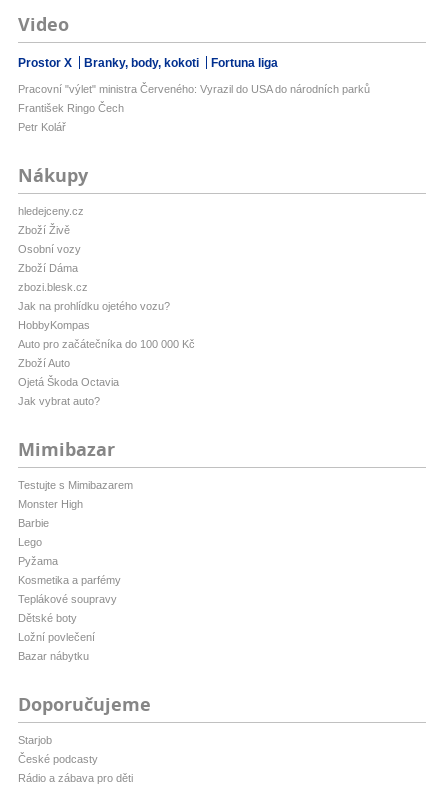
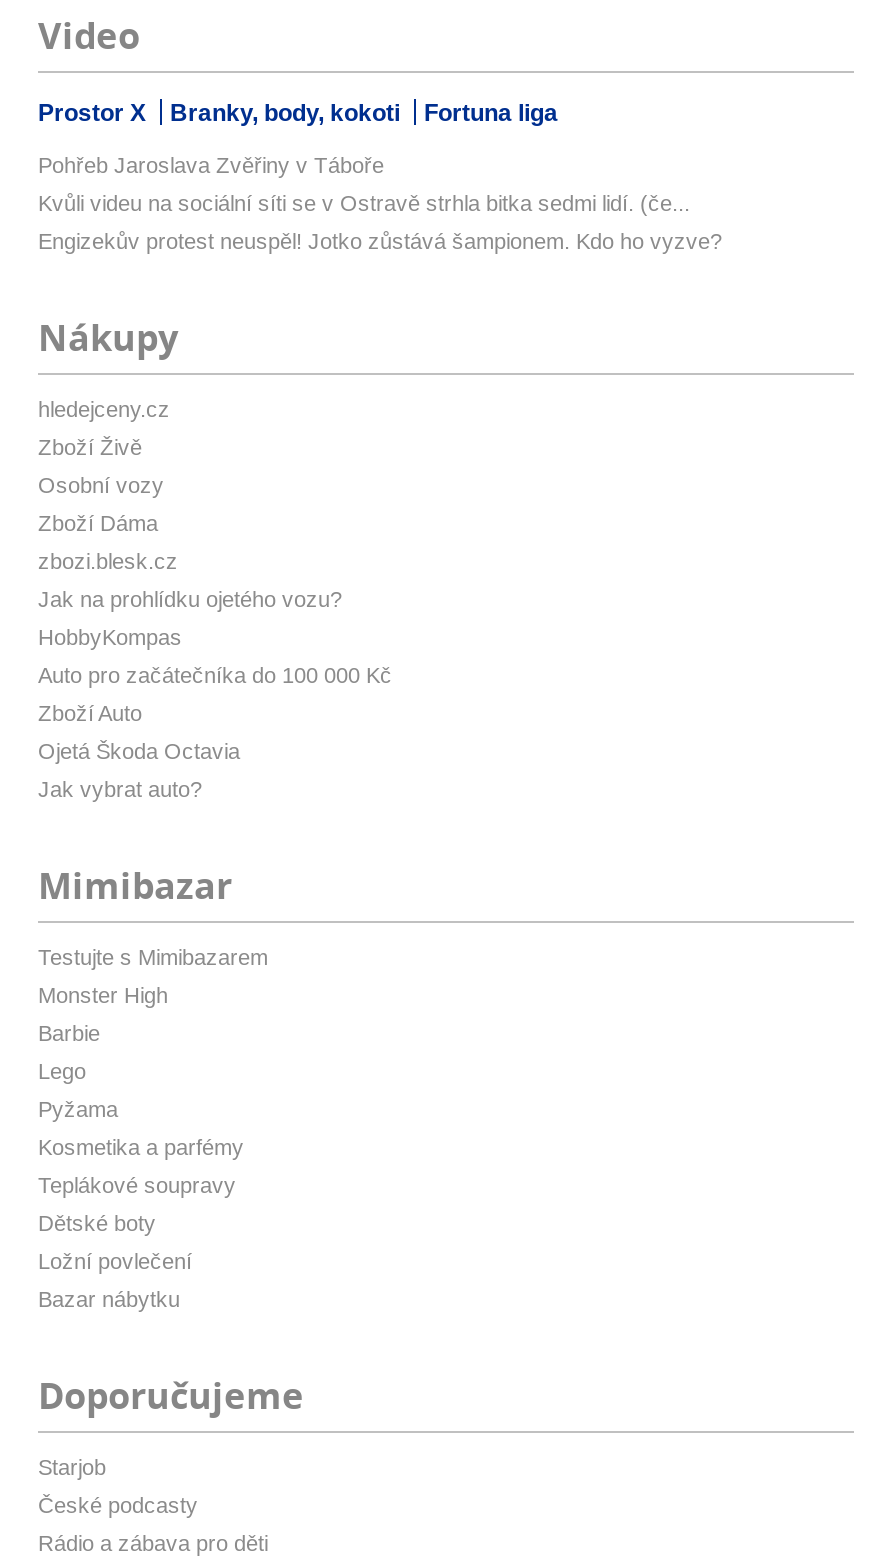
- Pracovní "výlet" ministra Červeného: Vyrazil do USA do národních parků
+ Pohřeb Jaroslava Zvěřiny v Táboře

- František Ringo Čech
+ Kvůli videu na sociální síti se v Ostravě strhla bitka sedmi lidí. (če...

- Petr Kolář
+ Engizekův protest neuspěl! Jotko zůstává šampionem. Kdo ho vyzve?
